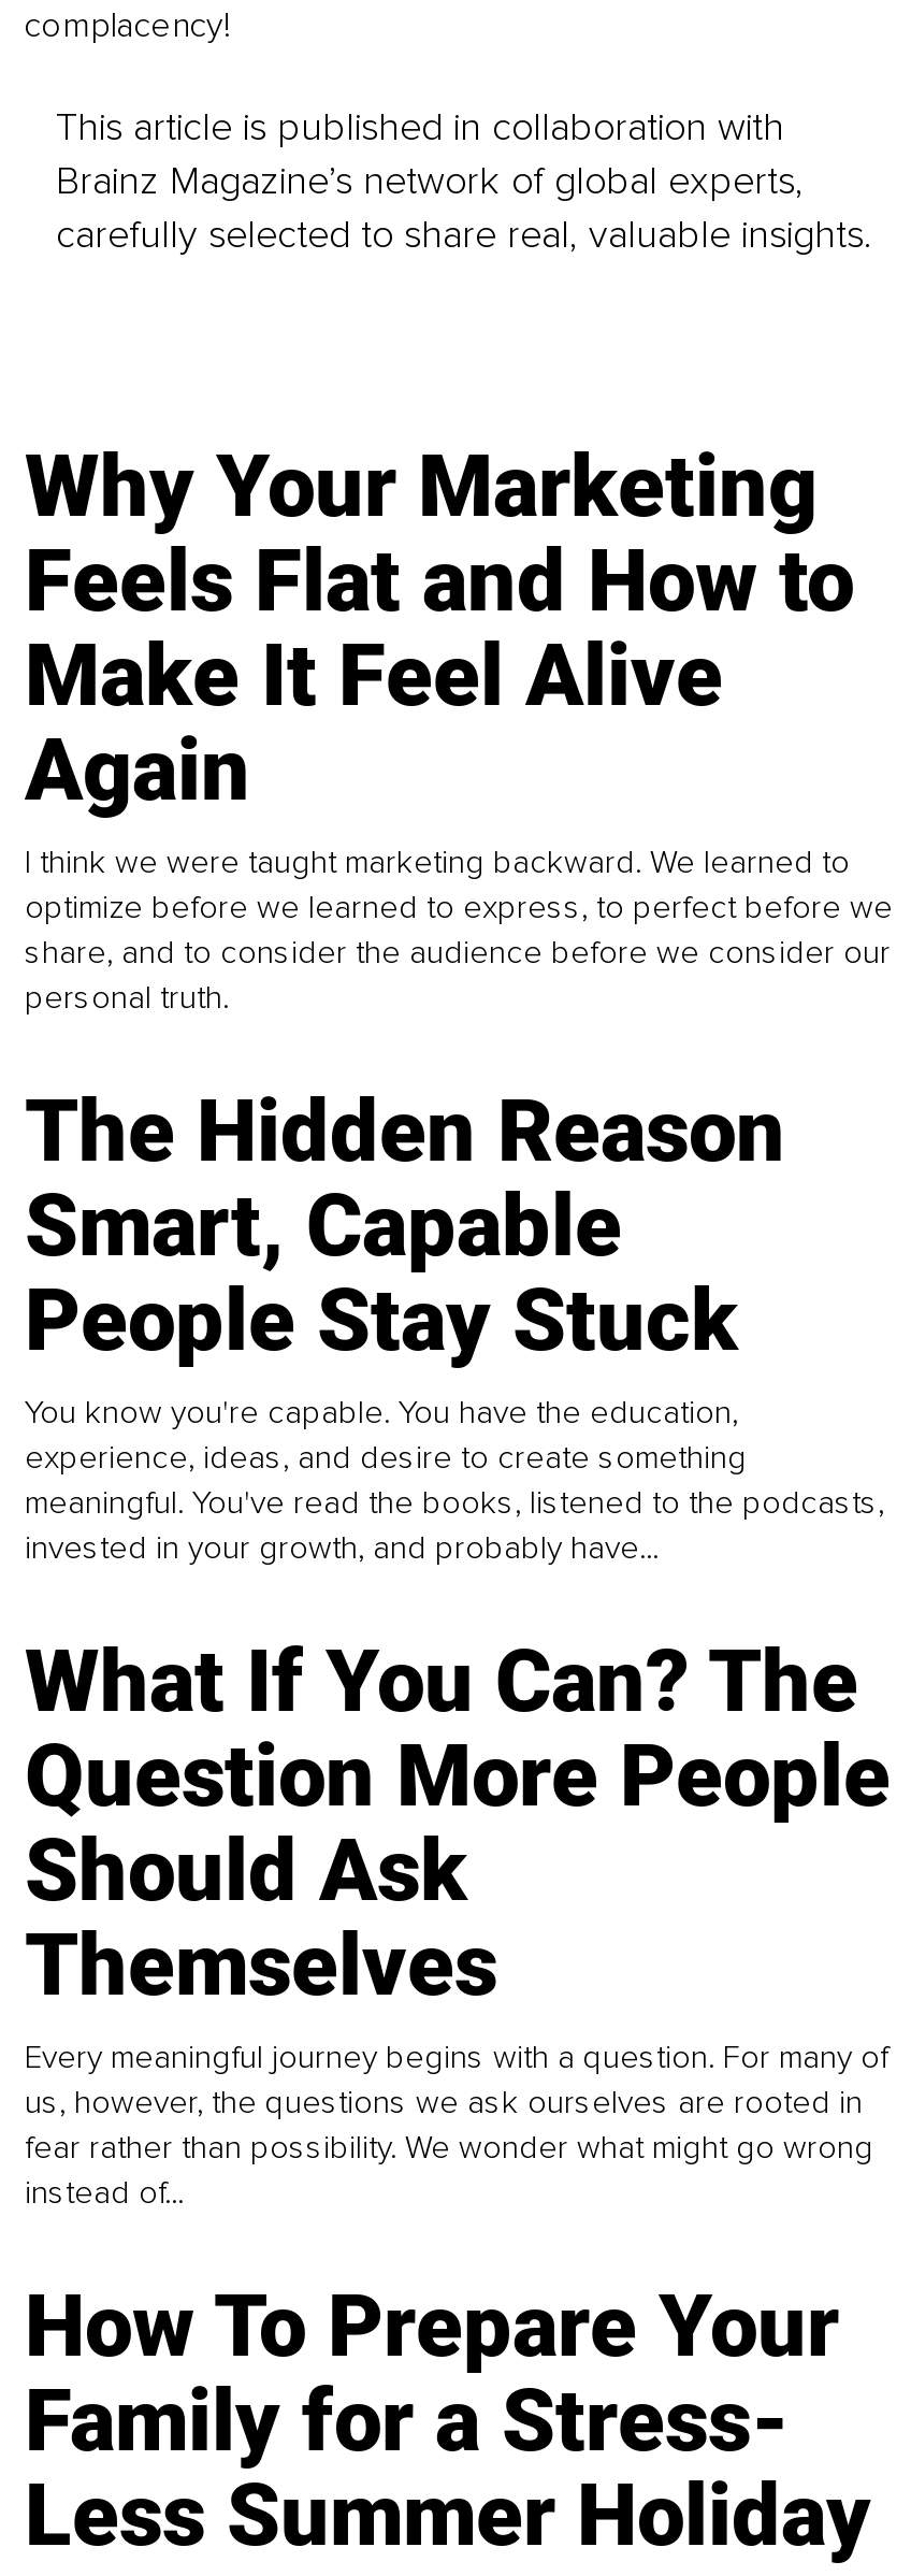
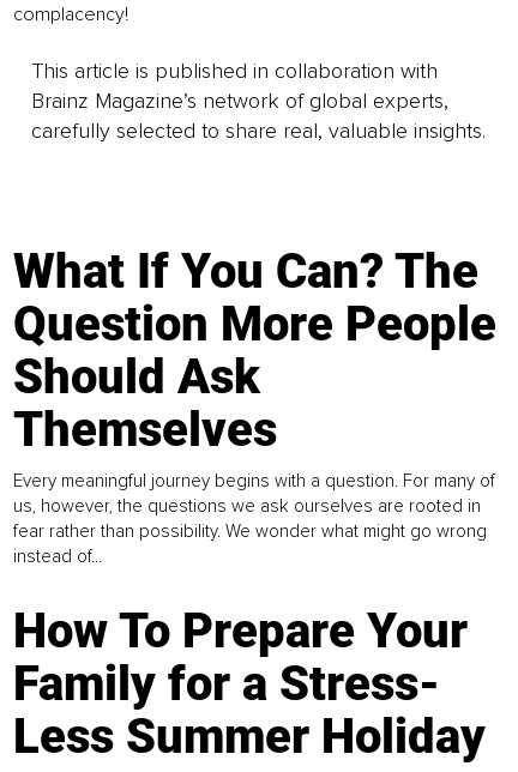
- Why Your Marketing
- Feels Flat and How to
- Make It Feel Alive
- Again
- I think we were taught marketing backward. We learned to
- optimize before we learned to express, to perfect before we
- share, and to consider the audience before we consider our
- personal truth.
- The Hidden Reason
- Smart, Capable
- People Stay Stuck
- You know you're capable. You have the education,
- experience, ideas, and desire to create something
- meaningful. You've read the books, listened to the podcasts,
- invested in your growth, and probably have...
